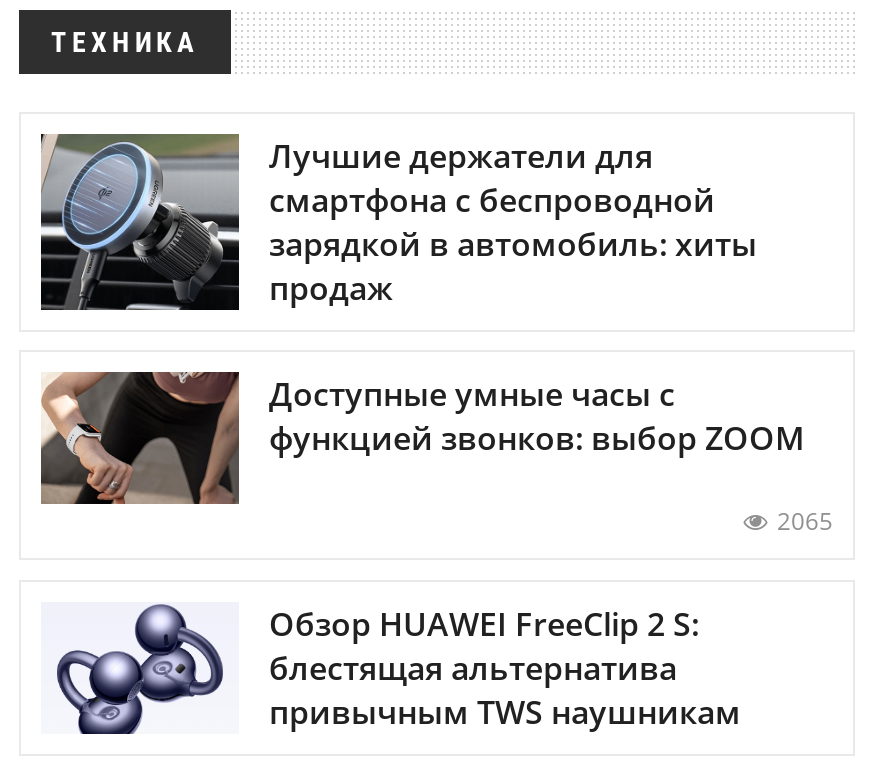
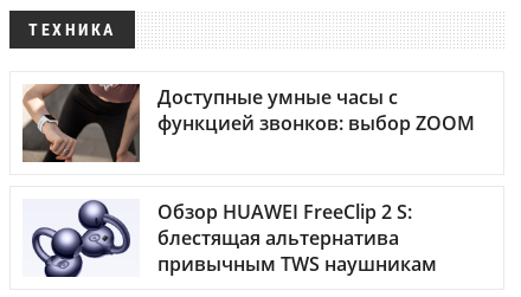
- [image]
- Лучшие держатели для
- смартфона с беспроводной
- зарядкой в автомобиль: хиты
- продаж

- 2065
